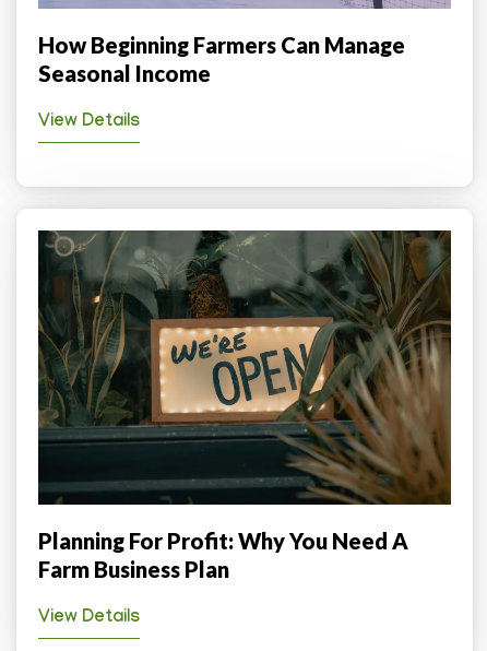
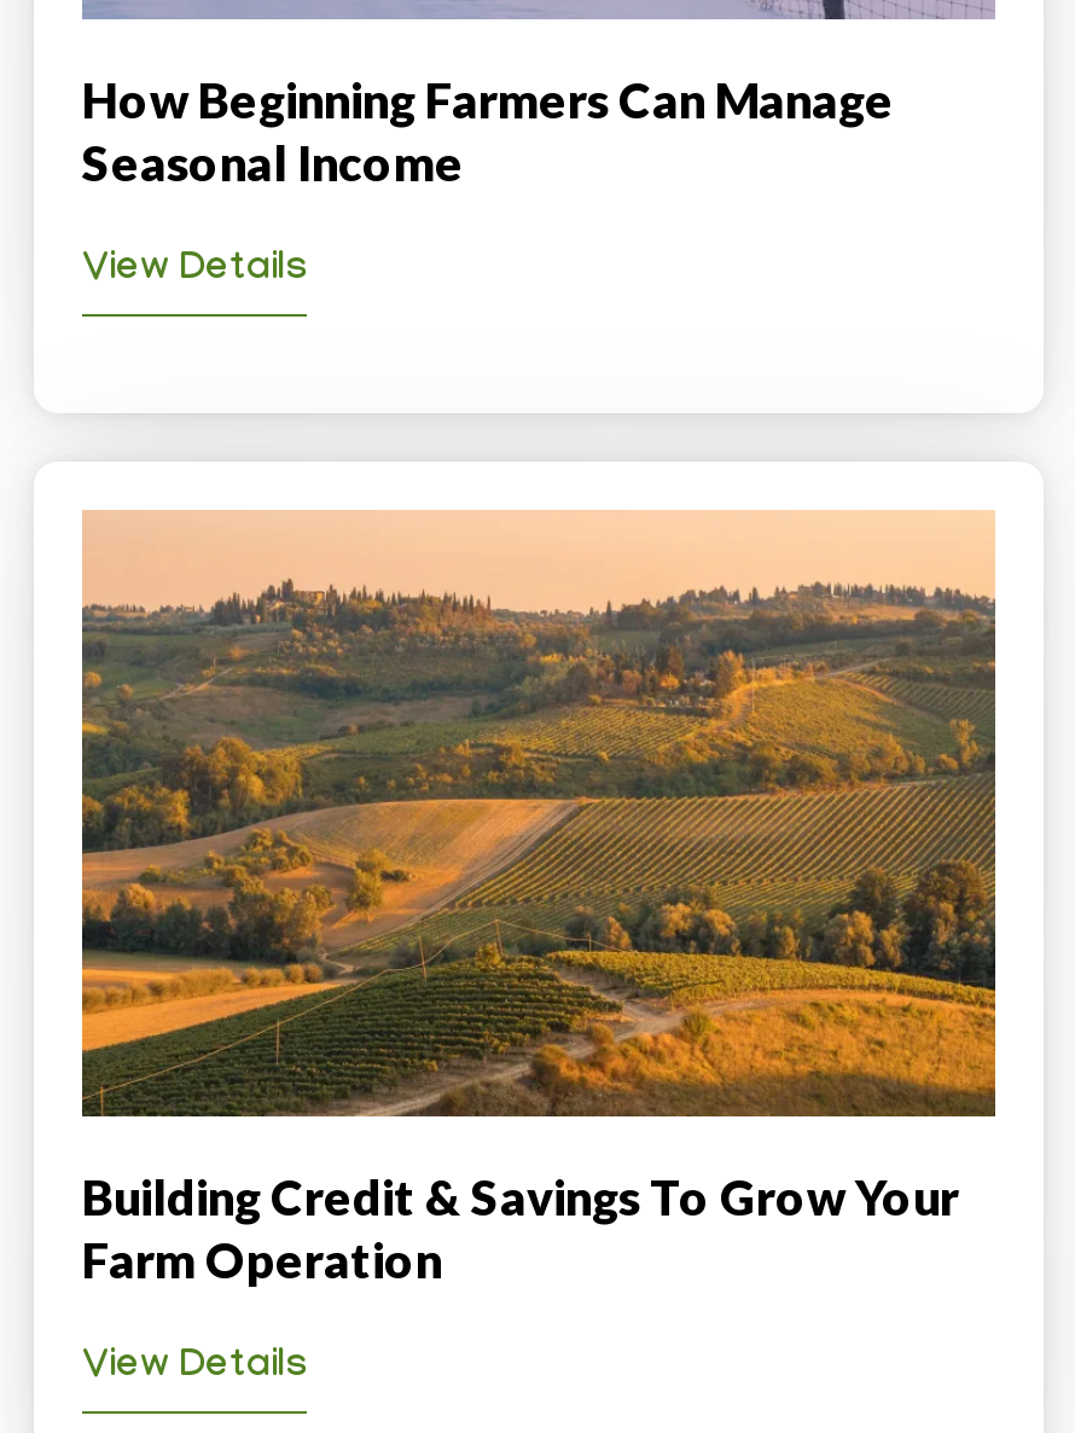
- [image]
- Planning For Profit: Why You Need A
- Farm Business Plan
+ [image]
+ Building Credit & Savings To Grow Your
+ Farm Operation
